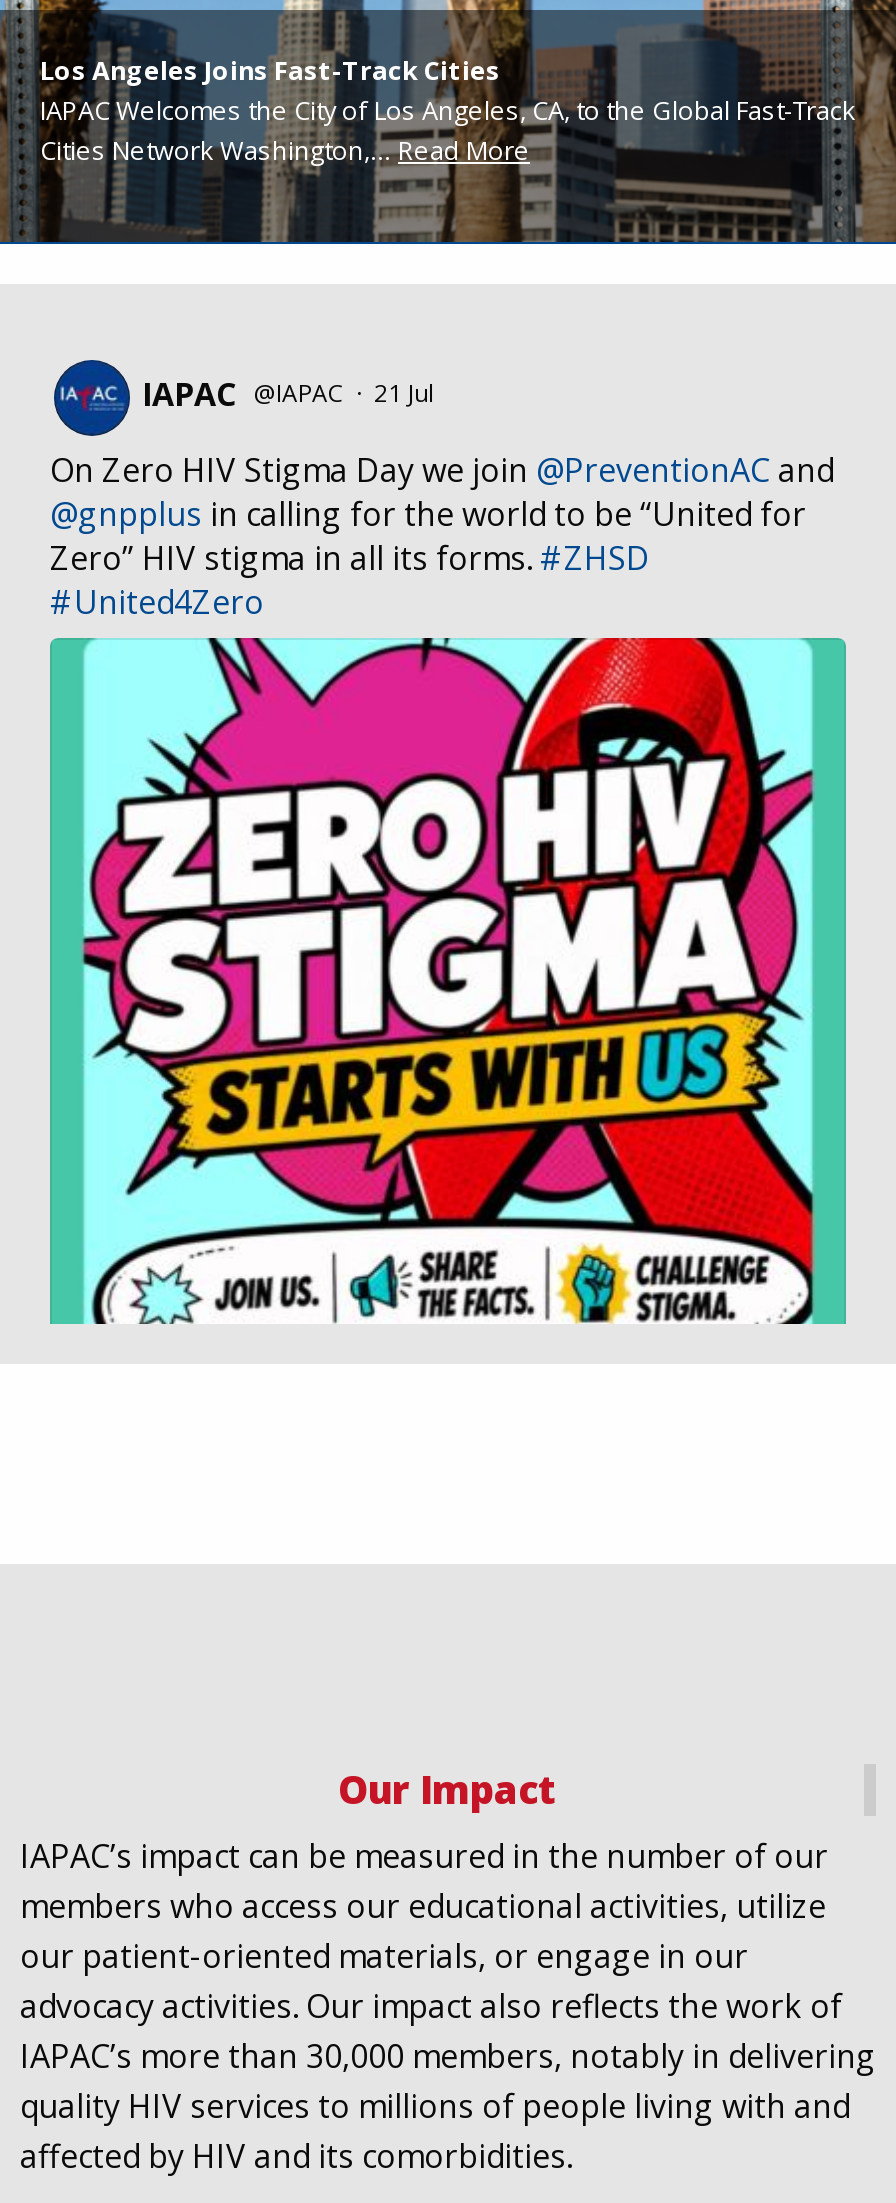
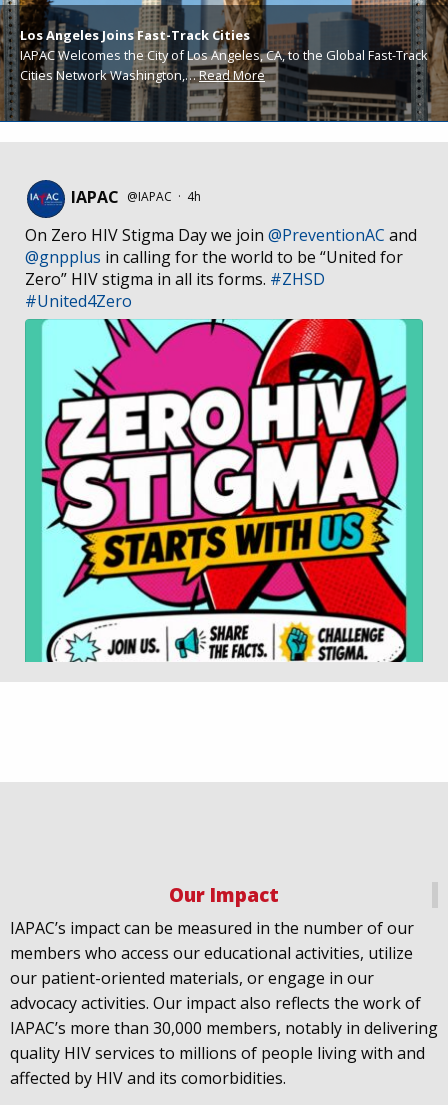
- IAPAC @IAPAC · 21 Jul
+ IAPAC @IAPAC · 4h
